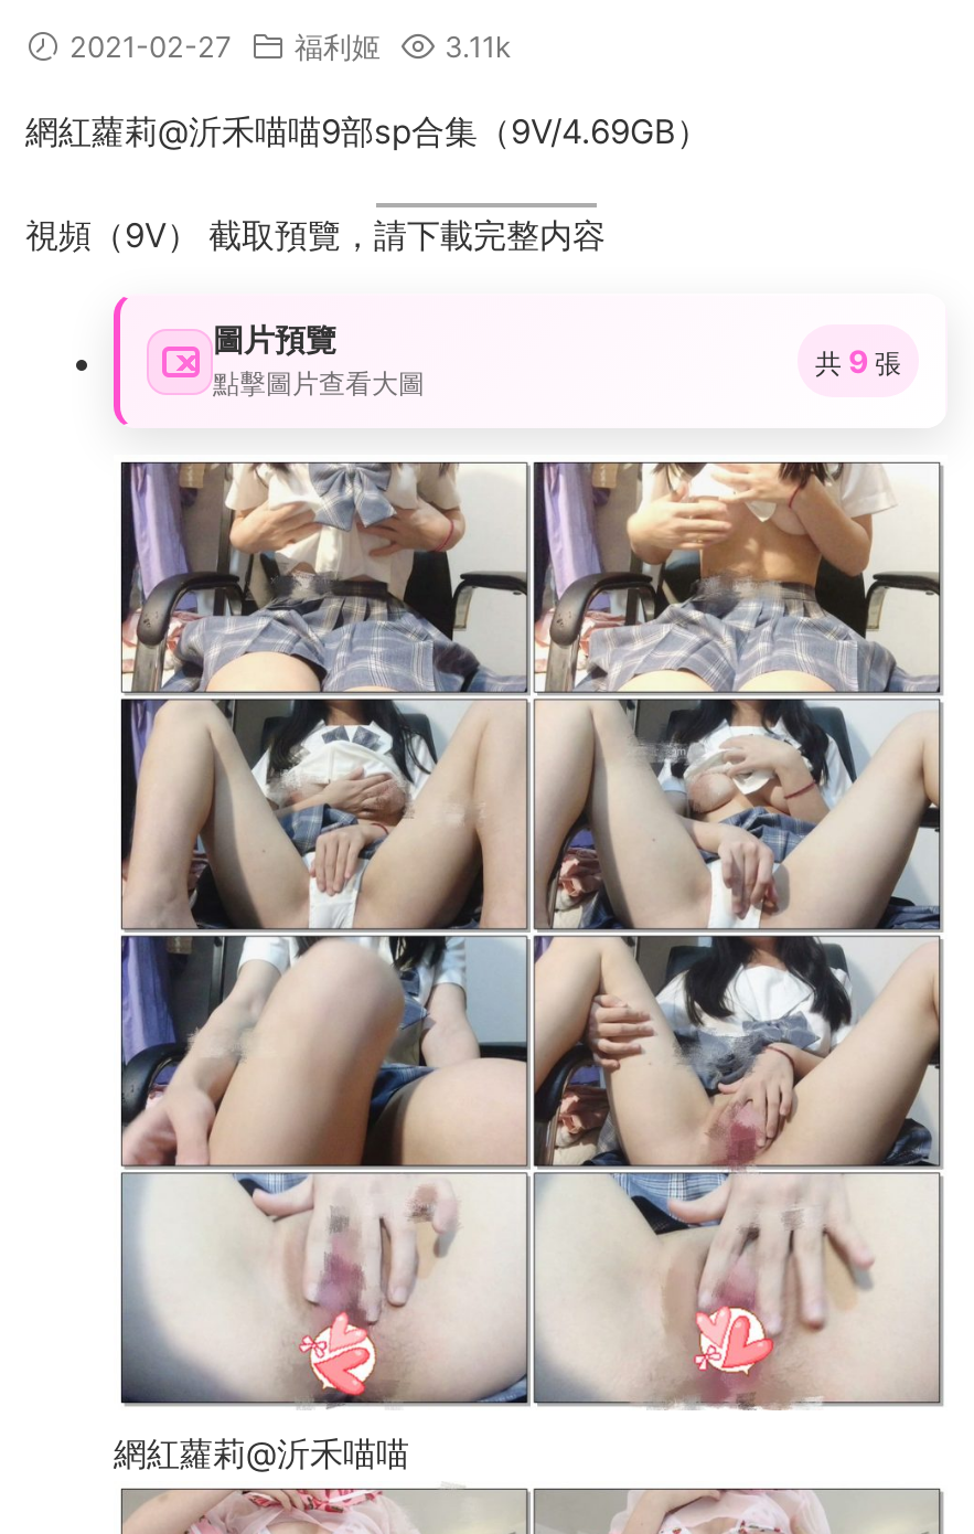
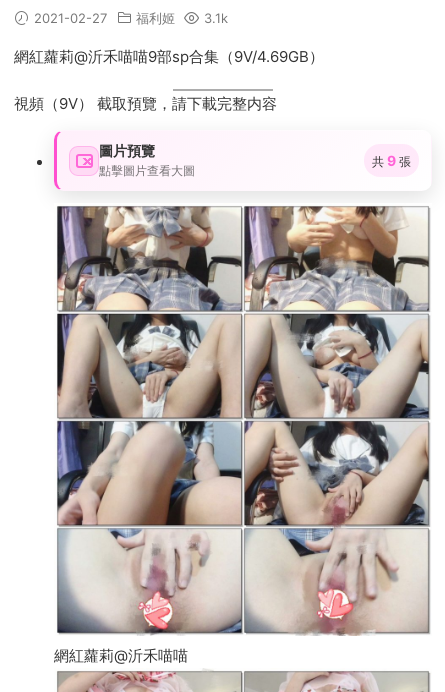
- 2021-02-27 福利姬 3.11k
+ 2021-02-27 福利姬 3.1k
